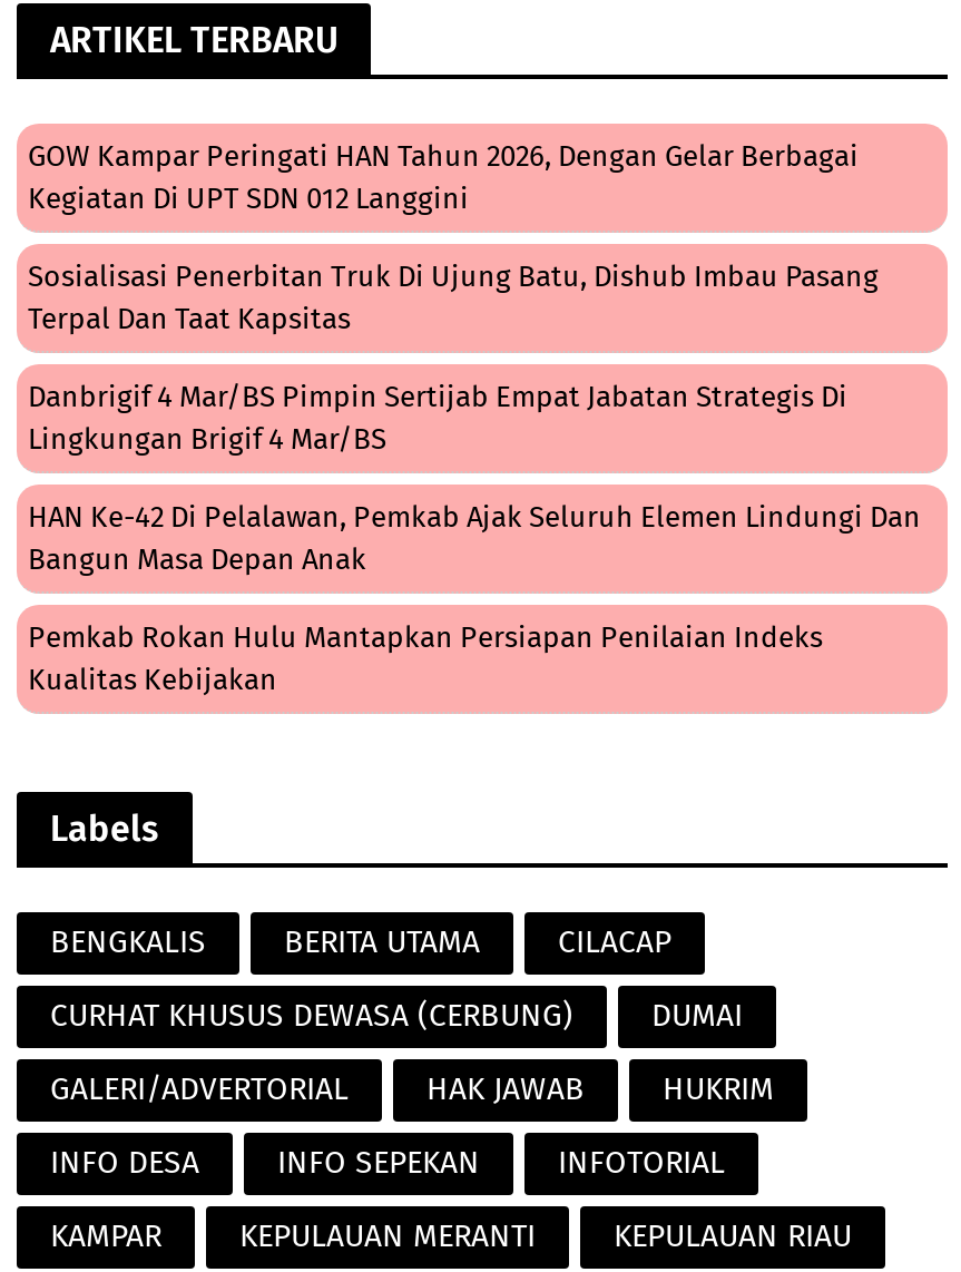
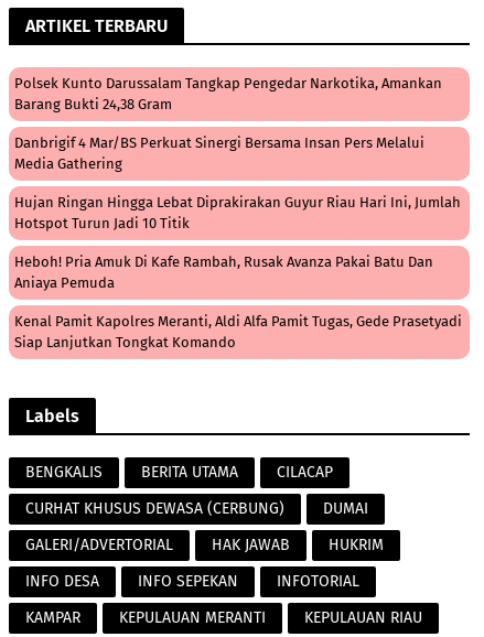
- GOW Kampar Peringati HAN Tahun 2026, Dengan Gelar Berbagai
- Kegiatan Di UPT SDN 012 Langgini
+ Polsek Kunto Darussalam Tangkap Pengedar Narkotika, Amankan
+ Barang Bukti 24,38 Gram

- Sosialisasi Penerbitan Truk Di Ujung Batu, Dishub Imbau Pasang
- Terpal Dan Taat Kapsitas
+ Danbrigif 4 Mar/BS Perkuat Sinergi Bersama Insan Pers Melalui
+ Media Gathering

- Danbrigif 4 Mar/BS Pimpin Sertijab Empat Jabatan Strategis Di
- Lingkungan Brigif 4 Mar/BS
+ Hujan Ringan Hingga Lebat Diprakirakan Guyur Riau Hari Ini, Jumlah
+ Hotspot Turun Jadi 10 Titik

- HAN Ke-42 Di Pelalawan, Pemkab Ajak Seluruh Elemen Lindungi Dan
- Bangun Masa Depan Anak
+ Heboh! Pria Amuk Di Kafe Rambah, Rusak Avanza Pakai Batu Dan
+ Aniaya Pemuda

- Pemkab Rokan Hulu Mantapkan Persiapan Penilaian Indeks
- Kualitas Kebijakan
+ Kenal Pamit Kapolres Meranti, Aldi Alfa Pamit Tugas, Gede Prasetyadi
+ Siap Lanjutkan Tongkat Komando
